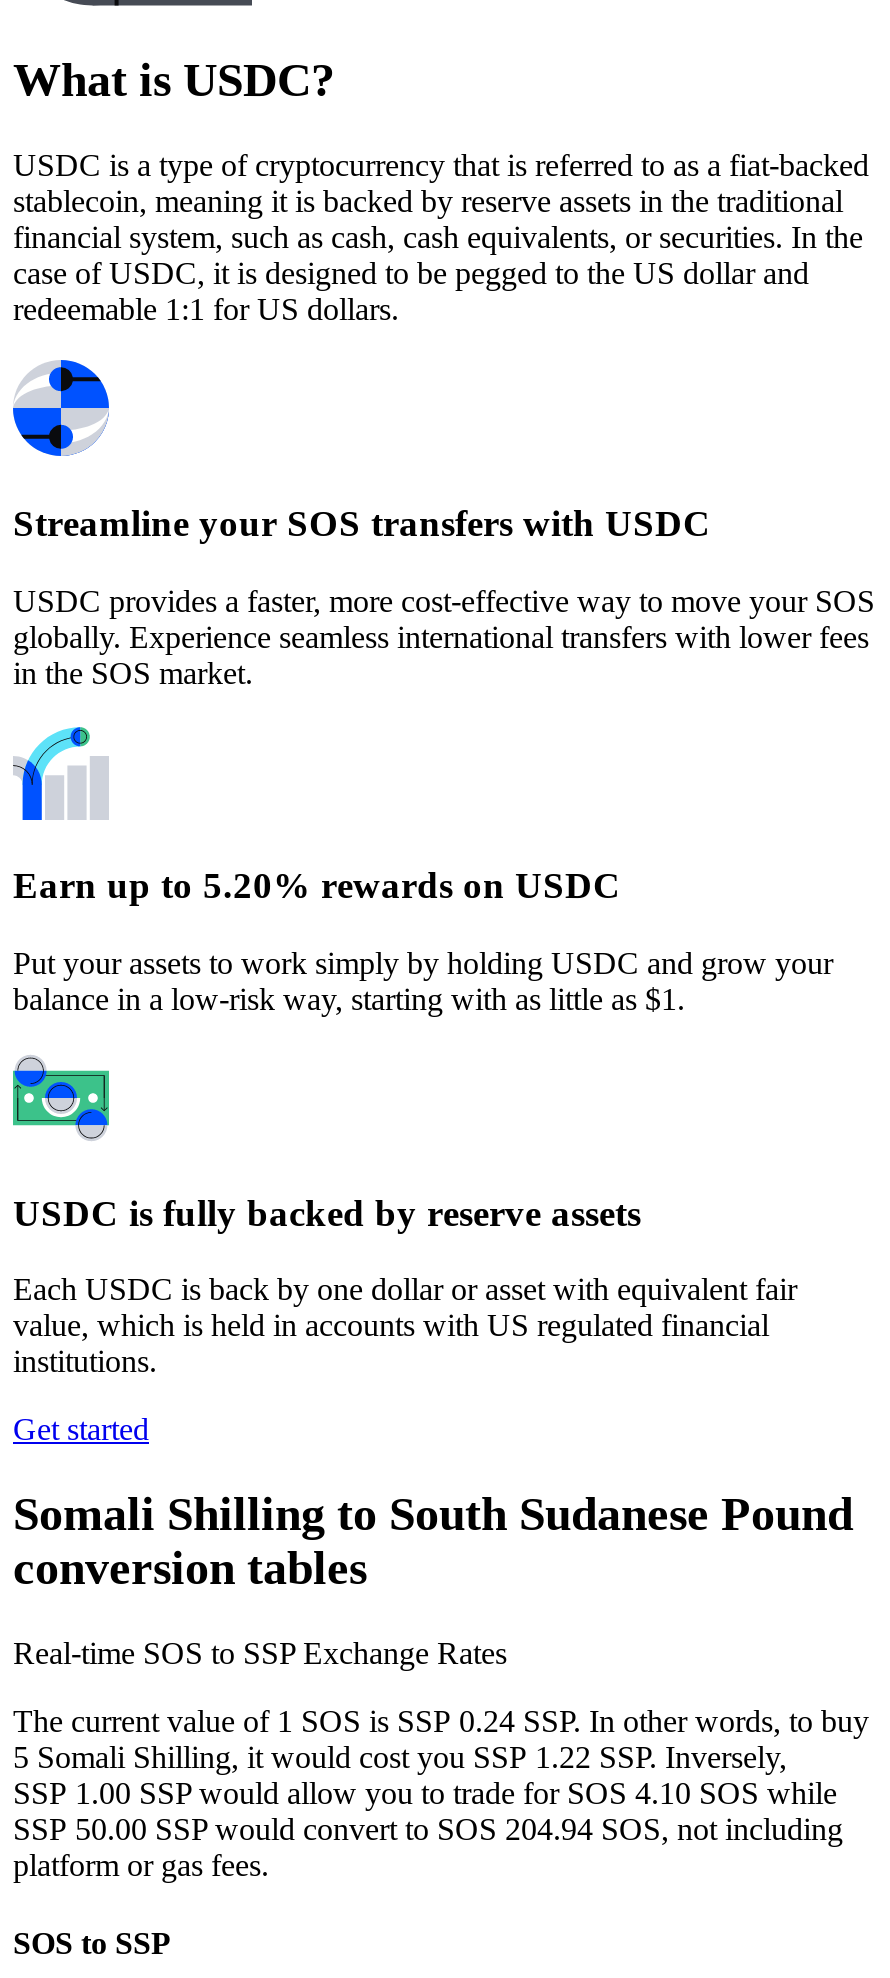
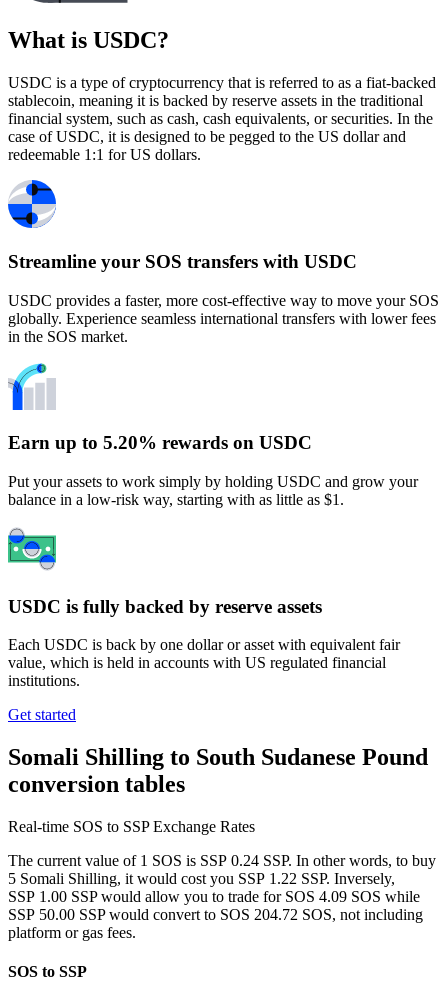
- SSP 1.00 SSP would allow you to trade for SOS 4.10 SOS while
+ SSP 1.00 SSP would allow you to trade for SOS 4.09 SOS while

- SSP 50.00 SSP would convert to SOS 204.94 SOS, not including
+ SSP 50.00 SSP would convert to SOS 204.72 SOS, not including
